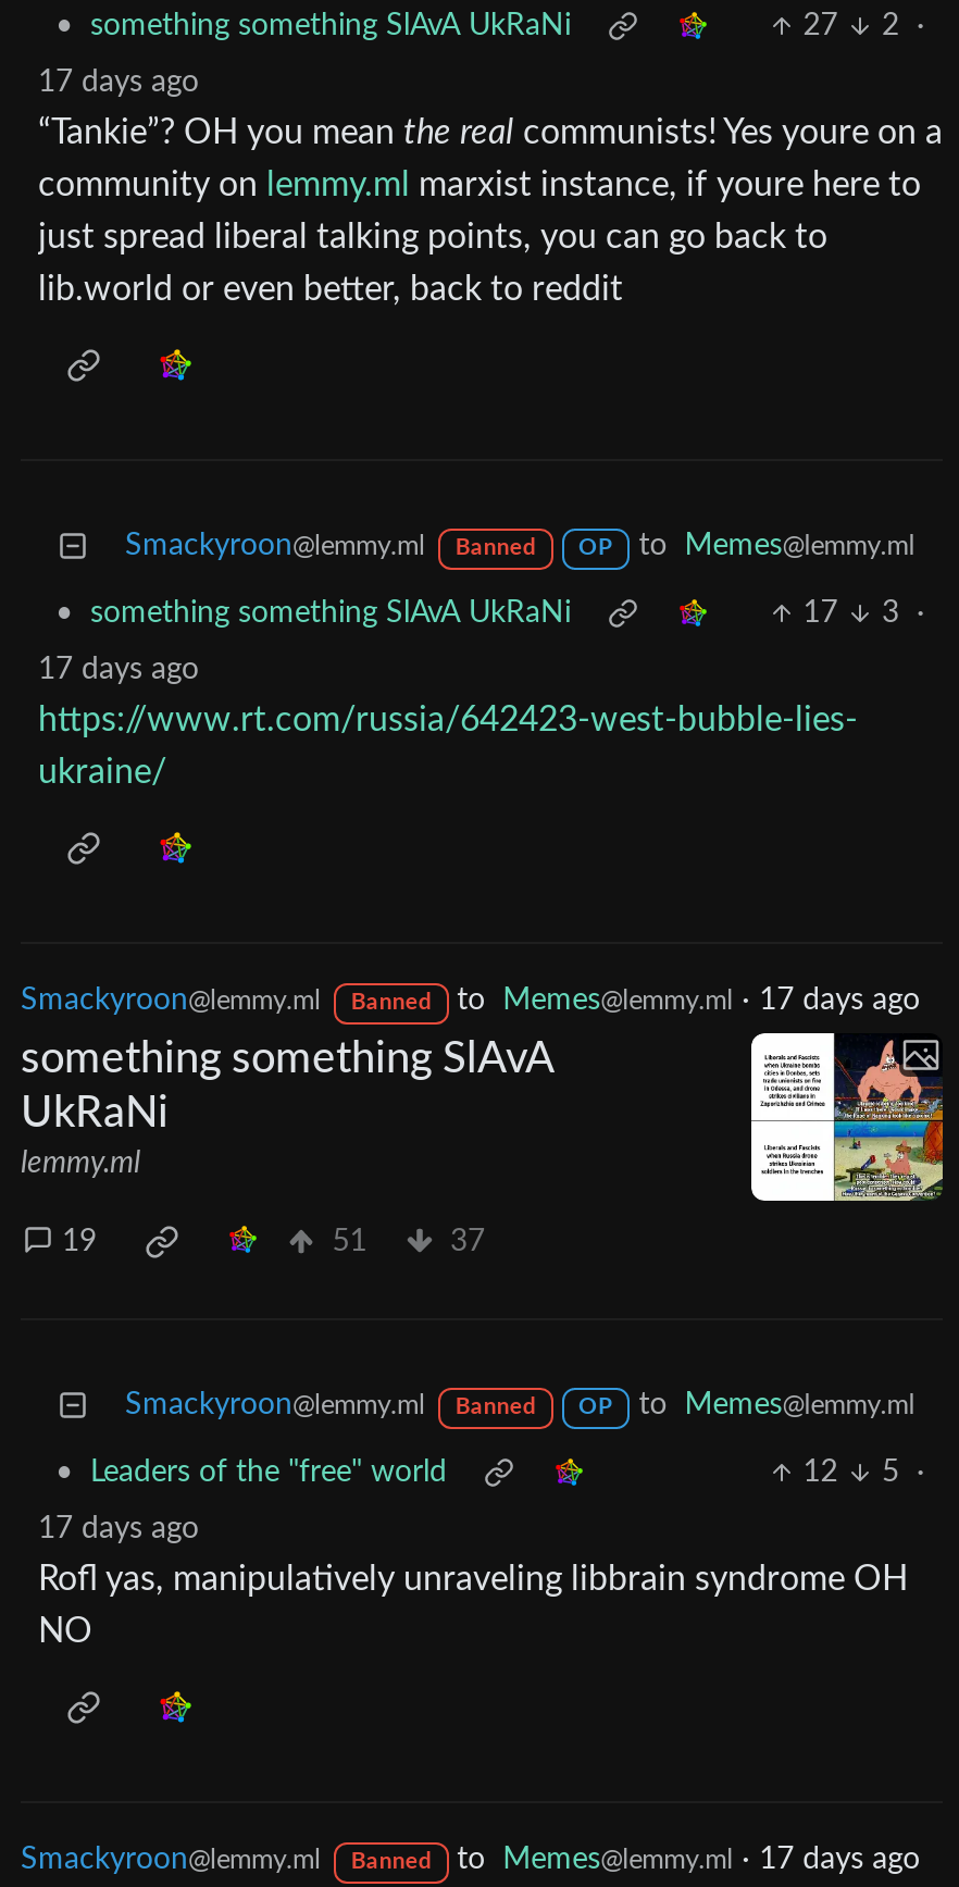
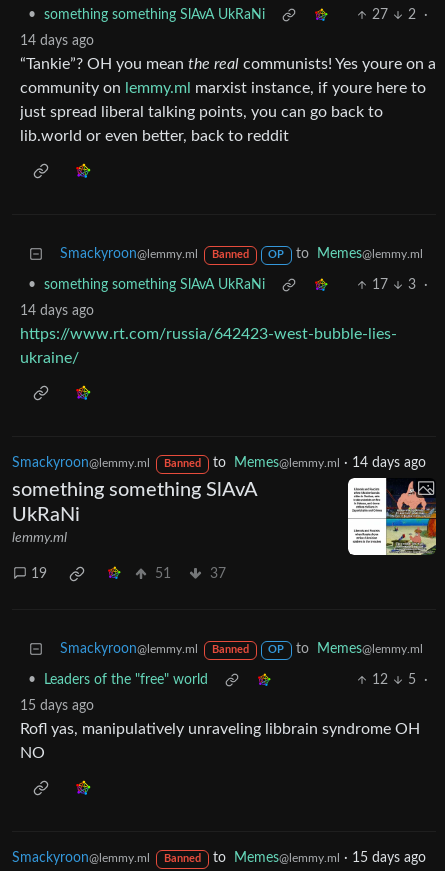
- 17 days ago
+ 14 days ago

- 17 days ago
+ 14 days ago

- to Memes@lemmy.ml · 17 days ago
+ to Memes@lemmy.ml · 14 days ago

- 17 days ago
+ 15 days ago

- to Memes@lemmy.ml · 17 days ago
+ to Memes@lemmy.ml · 15 days ago
